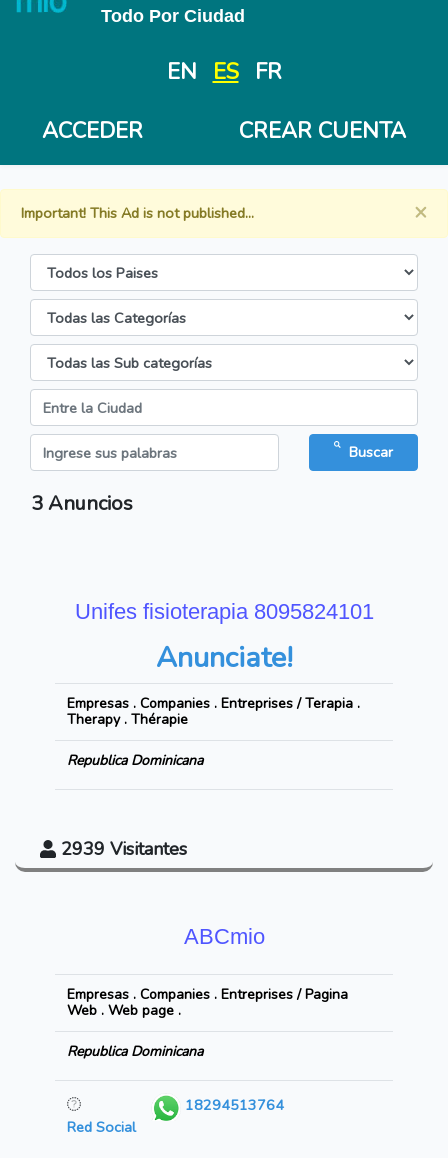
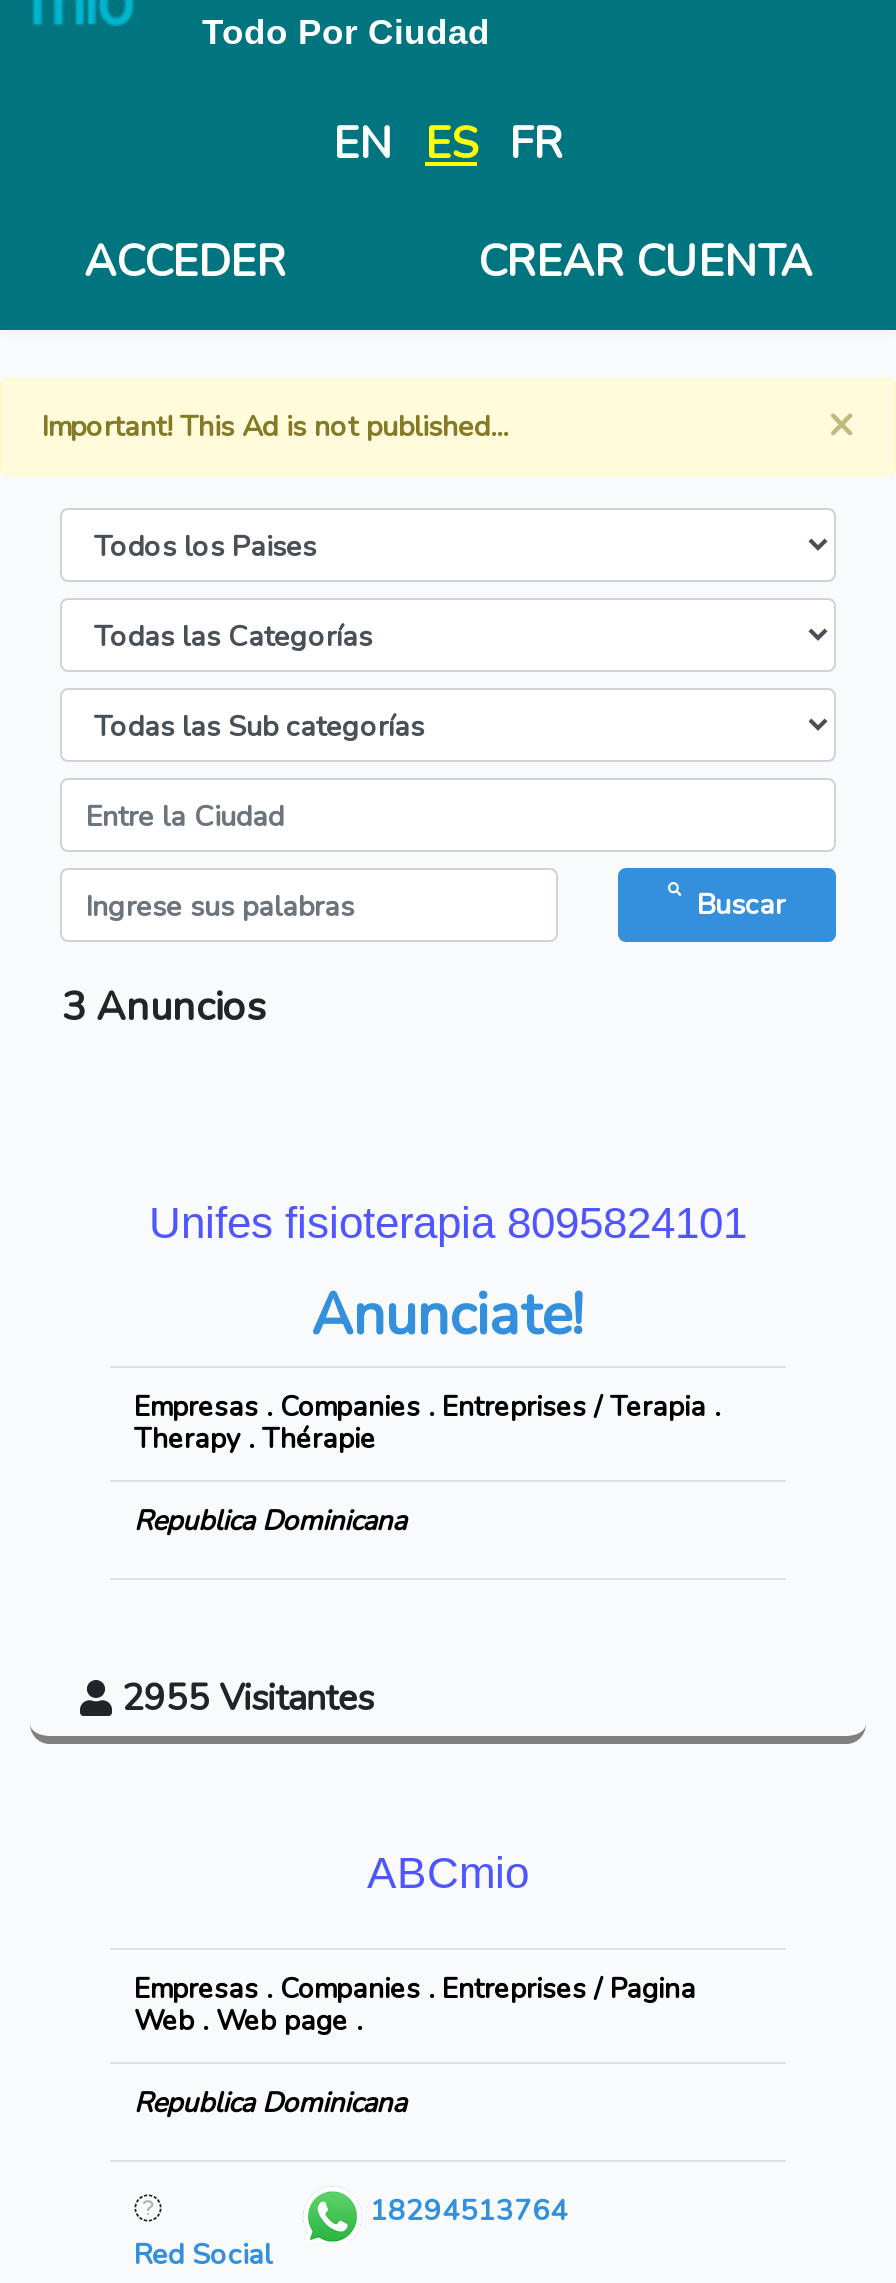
- 2939 Visitantes
+ 2955 Visitantes
